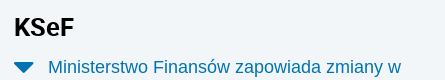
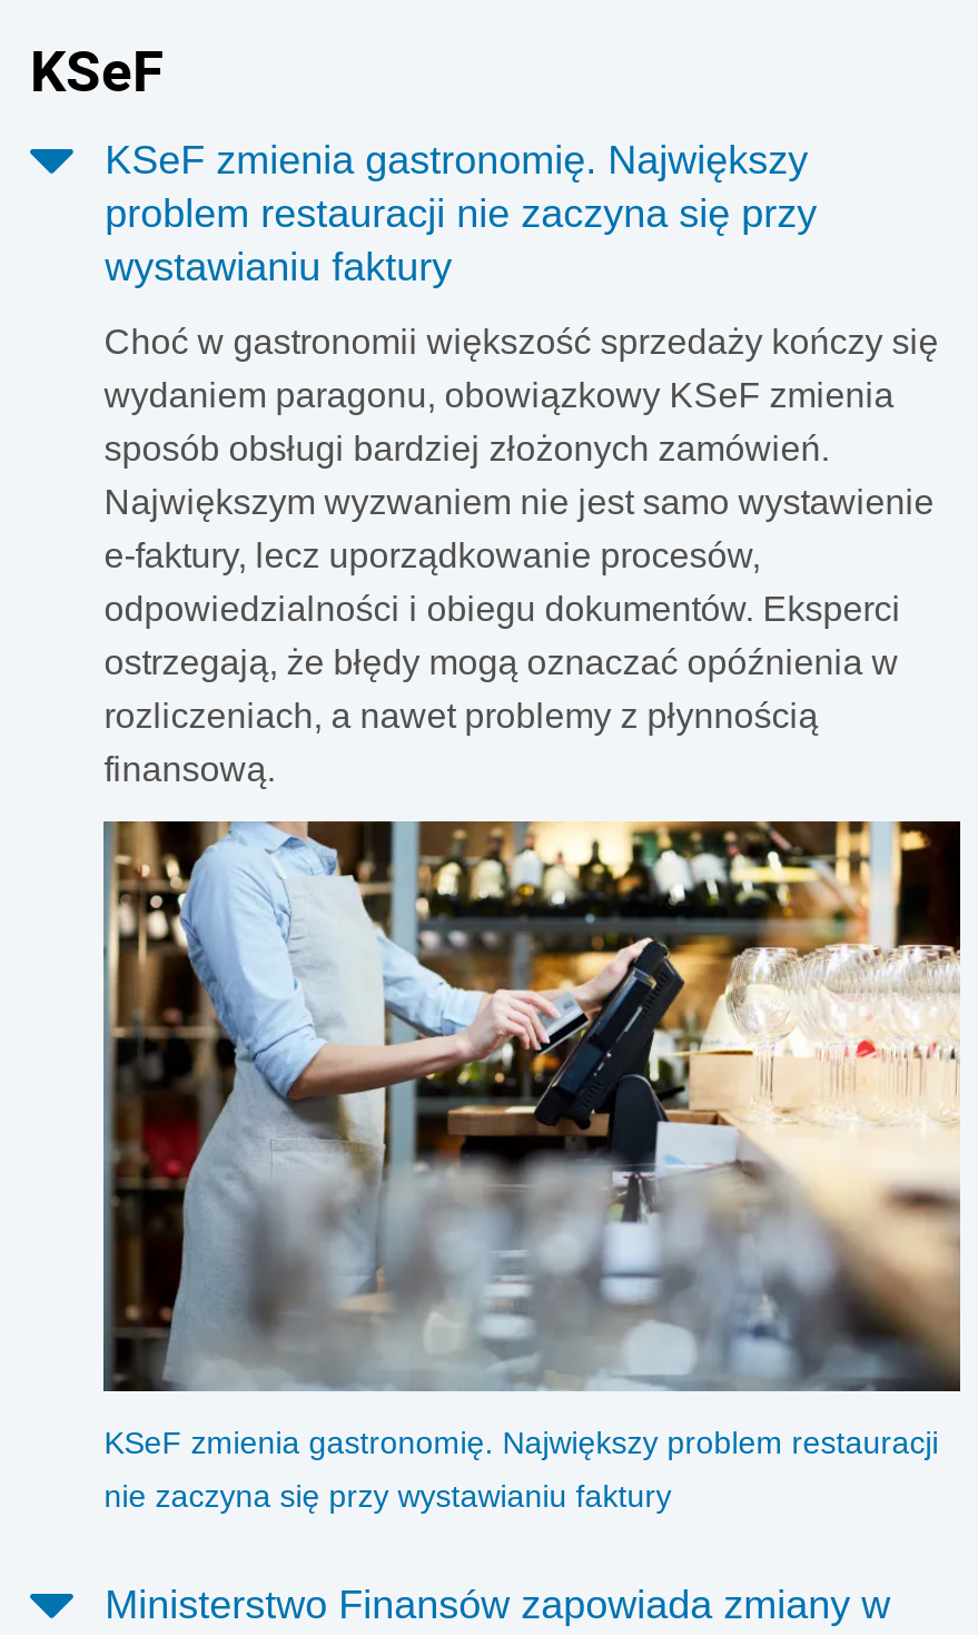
+ [image]
+ KSeF zmienia gastronomię. Największy problem restauracji
+ nie zaczyna się przy wystawianiu faktury

+ KSeF zmienia gastronomię. Największy
+ problem restauracji nie zaczyna się przy
+ wystawianiu faktury
+ Choć w gastronomii większość sprzedaży kończy się
+ wydaniem paragonu, obowiązkowy KSeF zmienia
+ sposób obsługi bardziej złożonych zamówień.
+ Największym wyzwaniem nie jest samo wystawienie
+ e-faktury, lecz uporządkowanie procesów,
+ odpowiedzialności i obiegu dokumentów. Eksperci
+ ostrzegają, że błędy mogą oznaczać opóźnienia w
+ rozliczeniach, a nawet problemy z płynnością
+ finansową.
